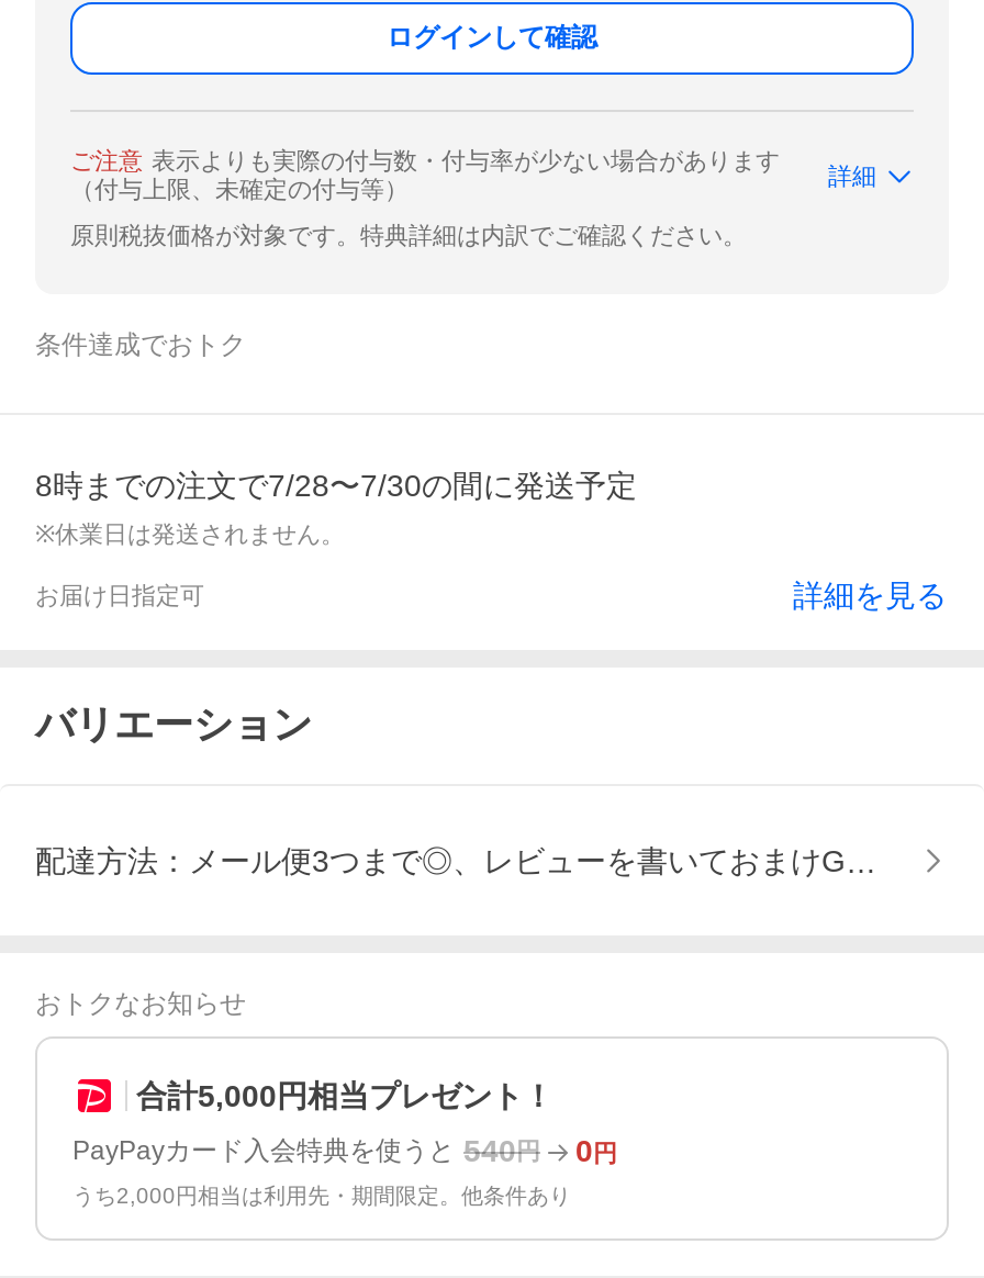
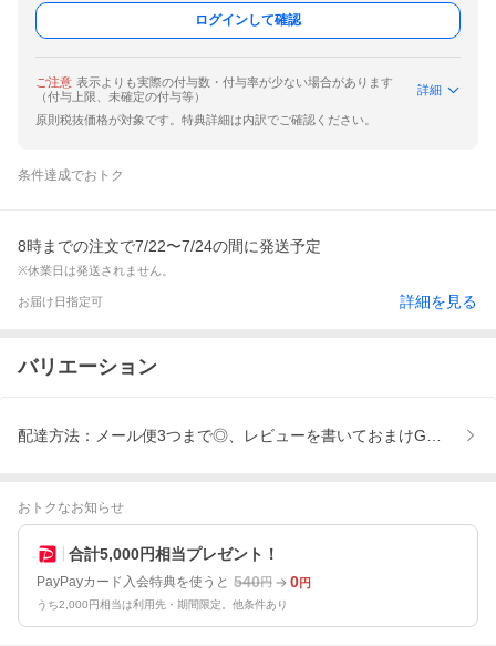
- 8時までの注文で7/28〜7/30の間に発送予定
+ 8時までの注文で7/22〜7/24の間に発送予定
